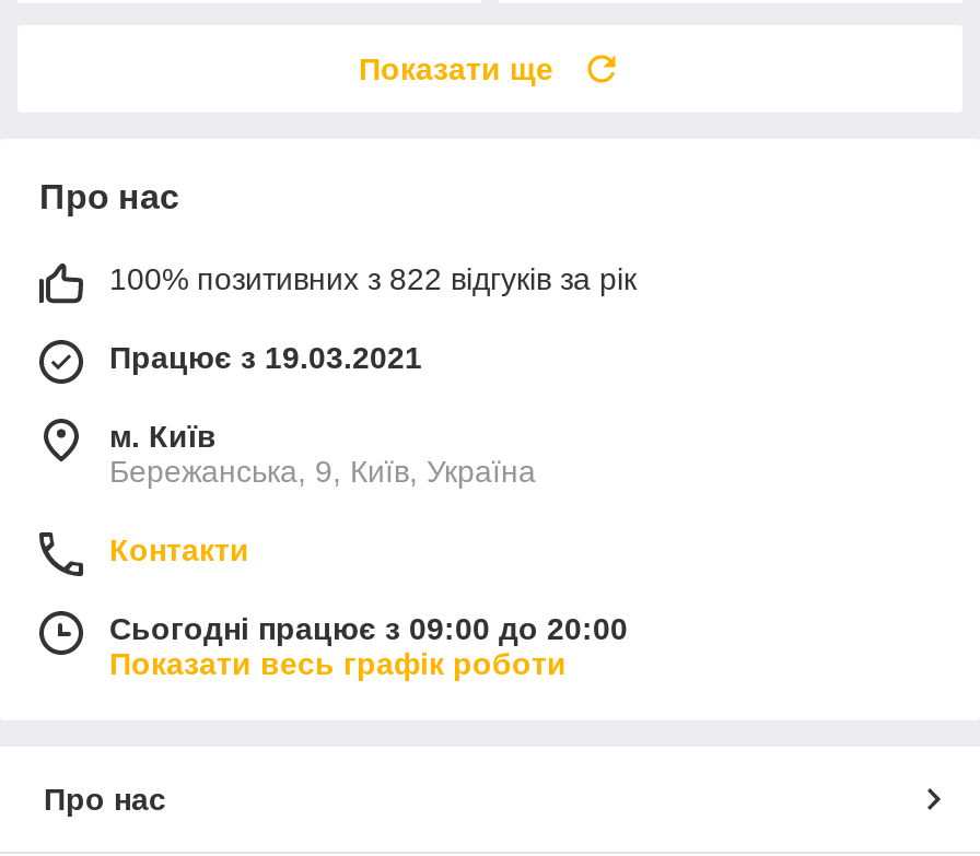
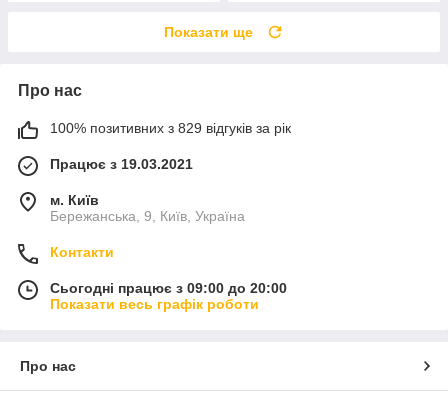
- 100% позитивних з 822 відгуків за рік
+ 100% позитивних з 829 відгуків за рік
